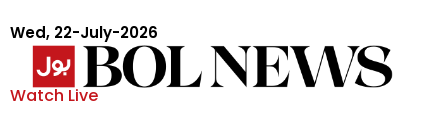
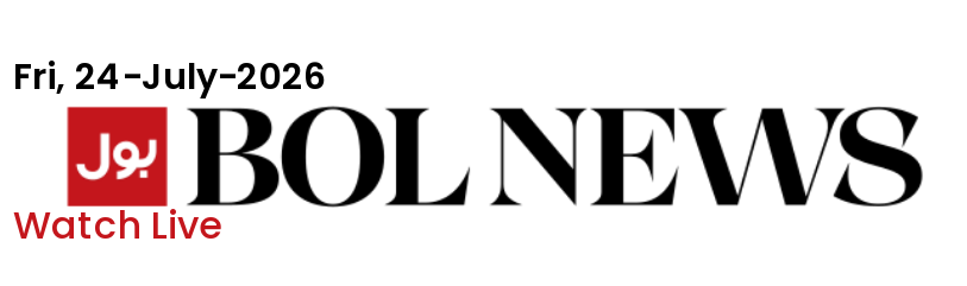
- Wed, 22-July-2026
+ Fri, 24-July-2026
